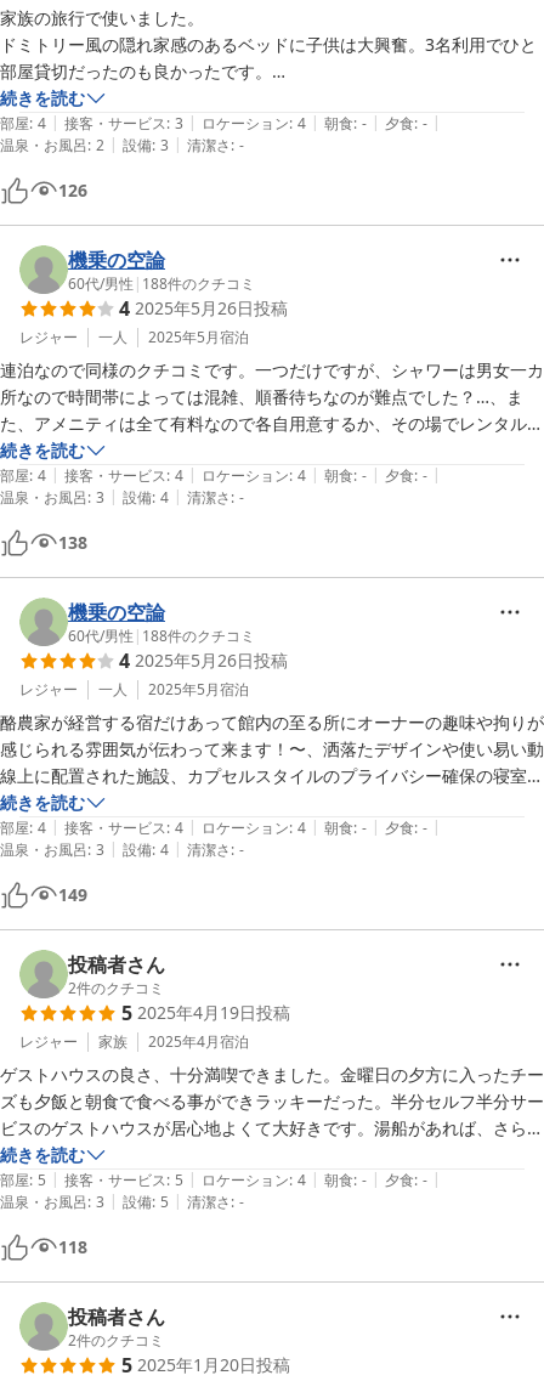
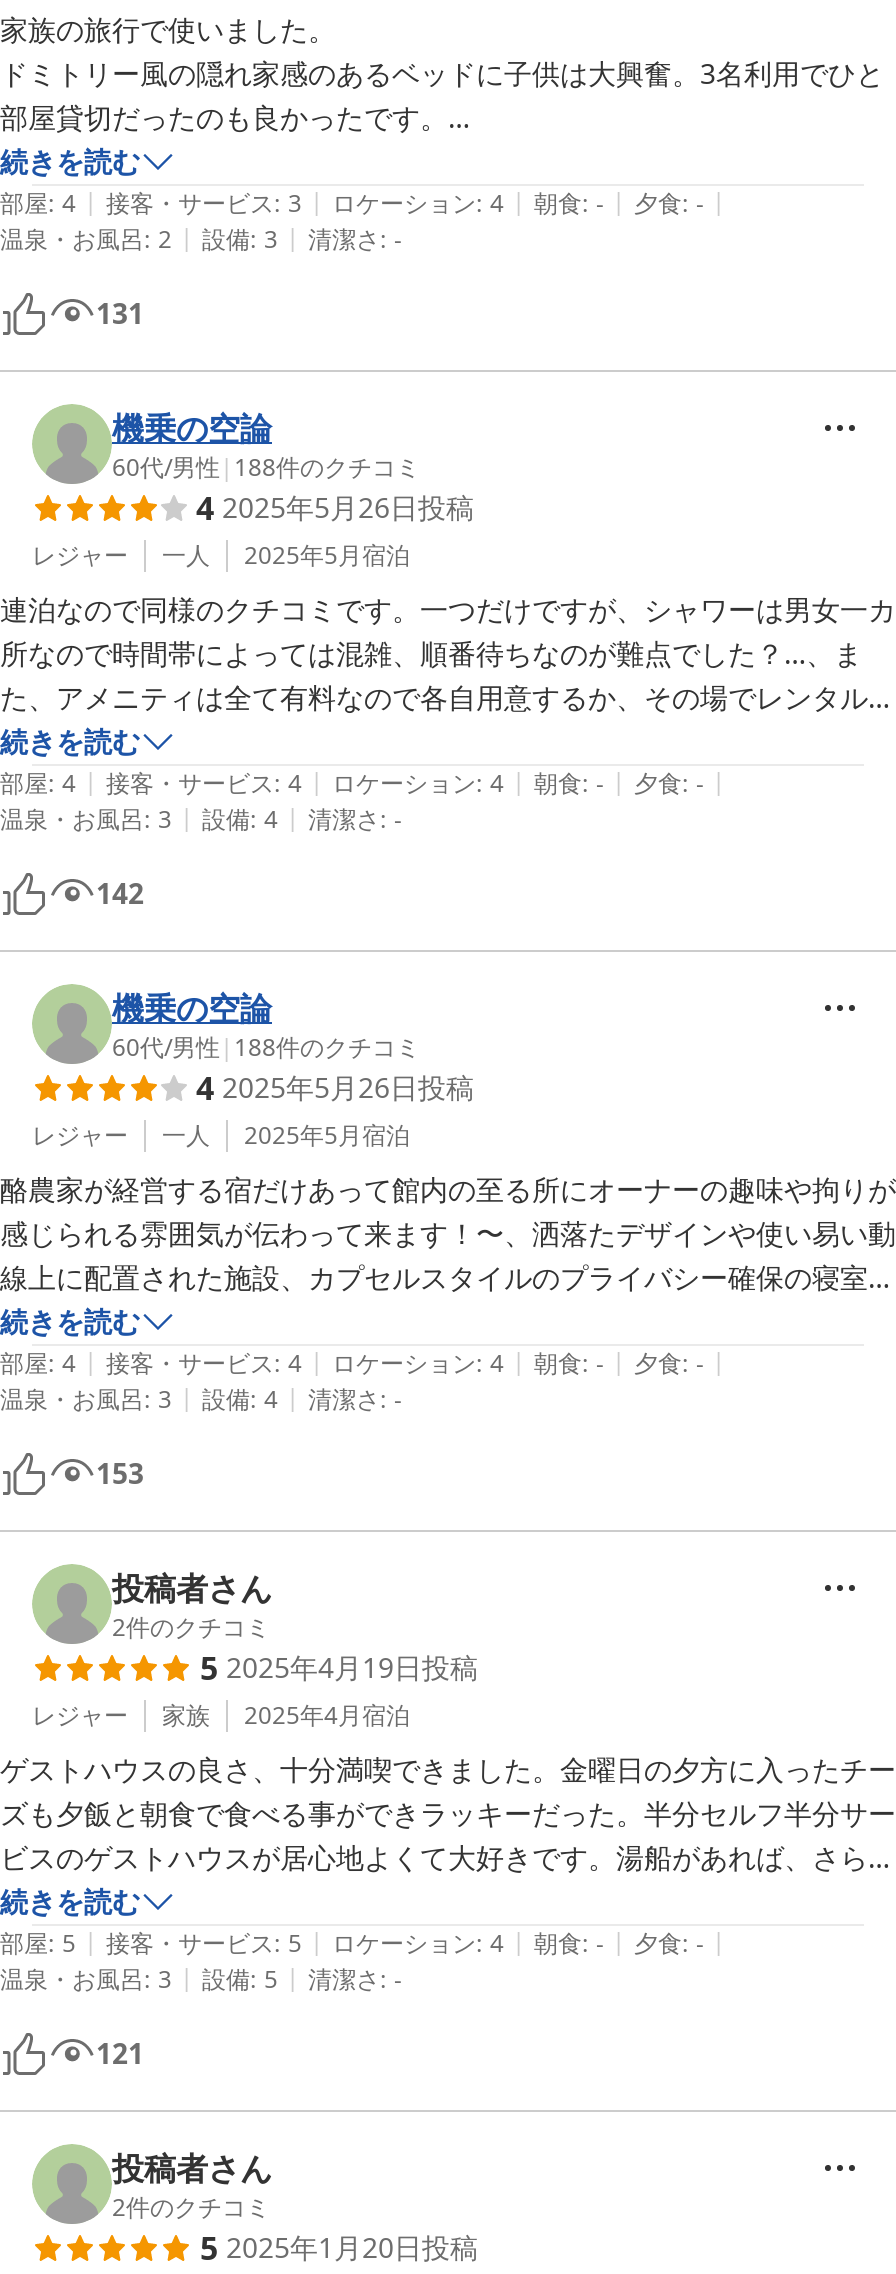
- 126
+ 131

- 138
+ 142

- 149
+ 153

- 118
+ 121
